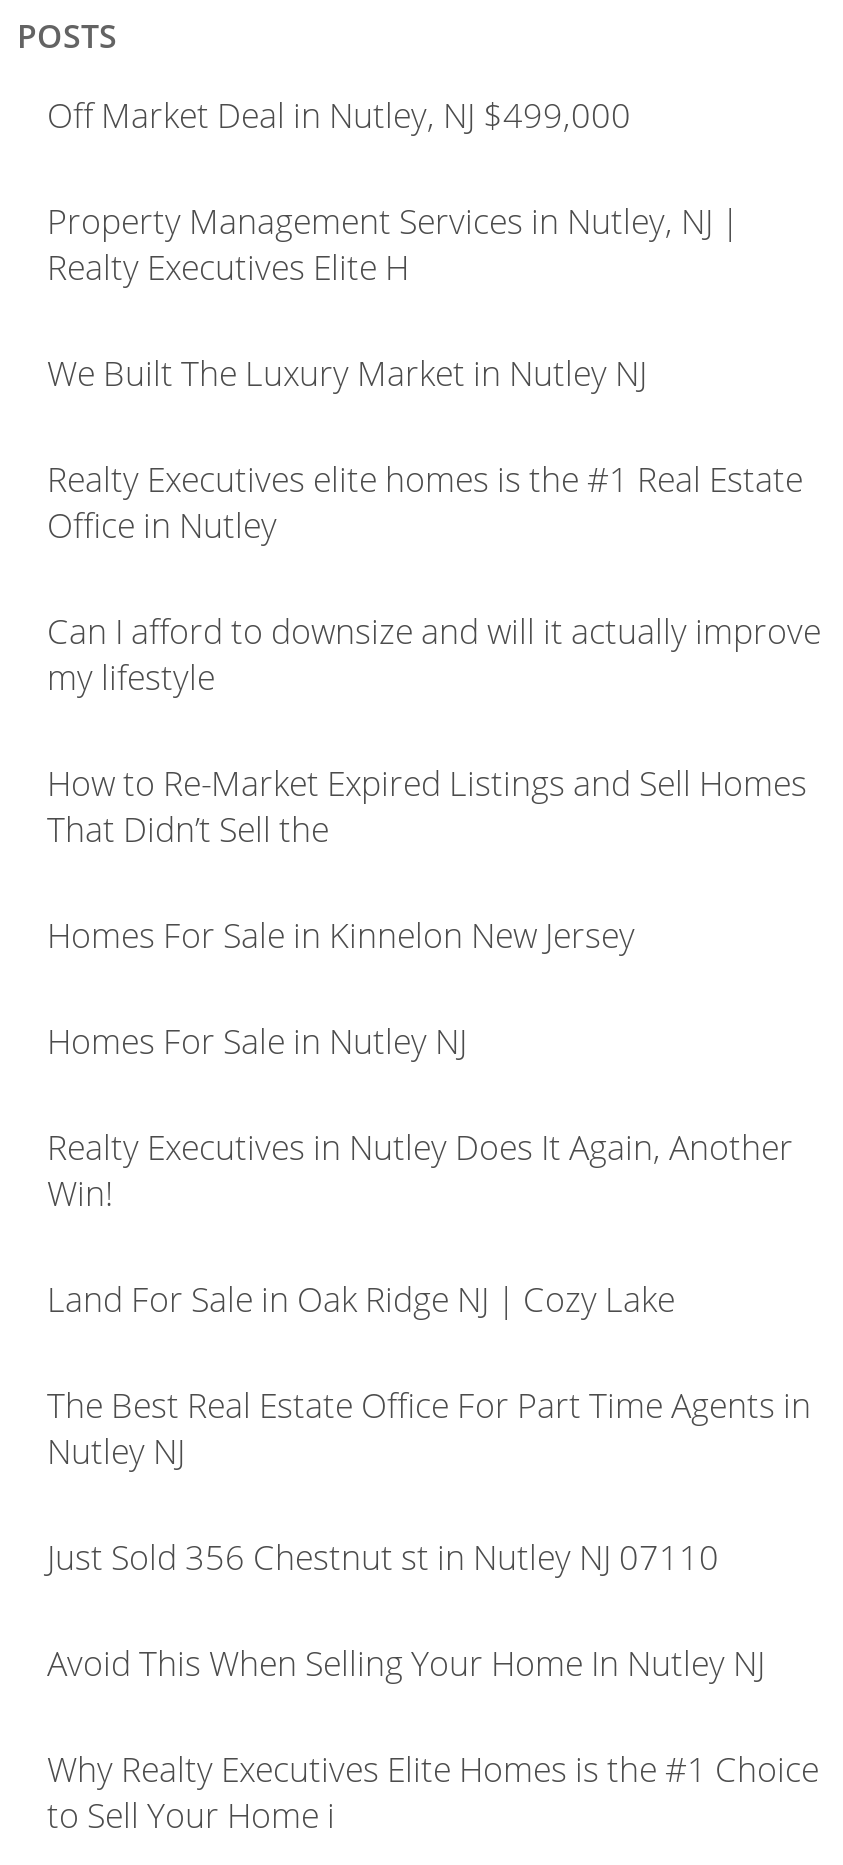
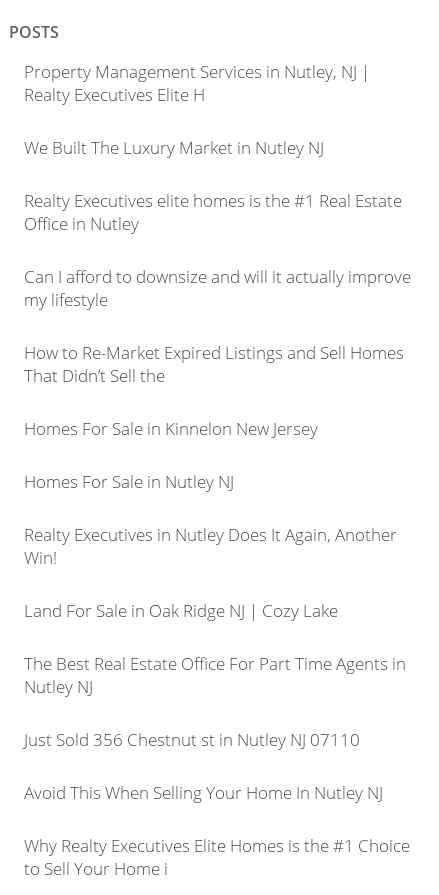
- Off Market Deal in Nutley, NJ $499,000
